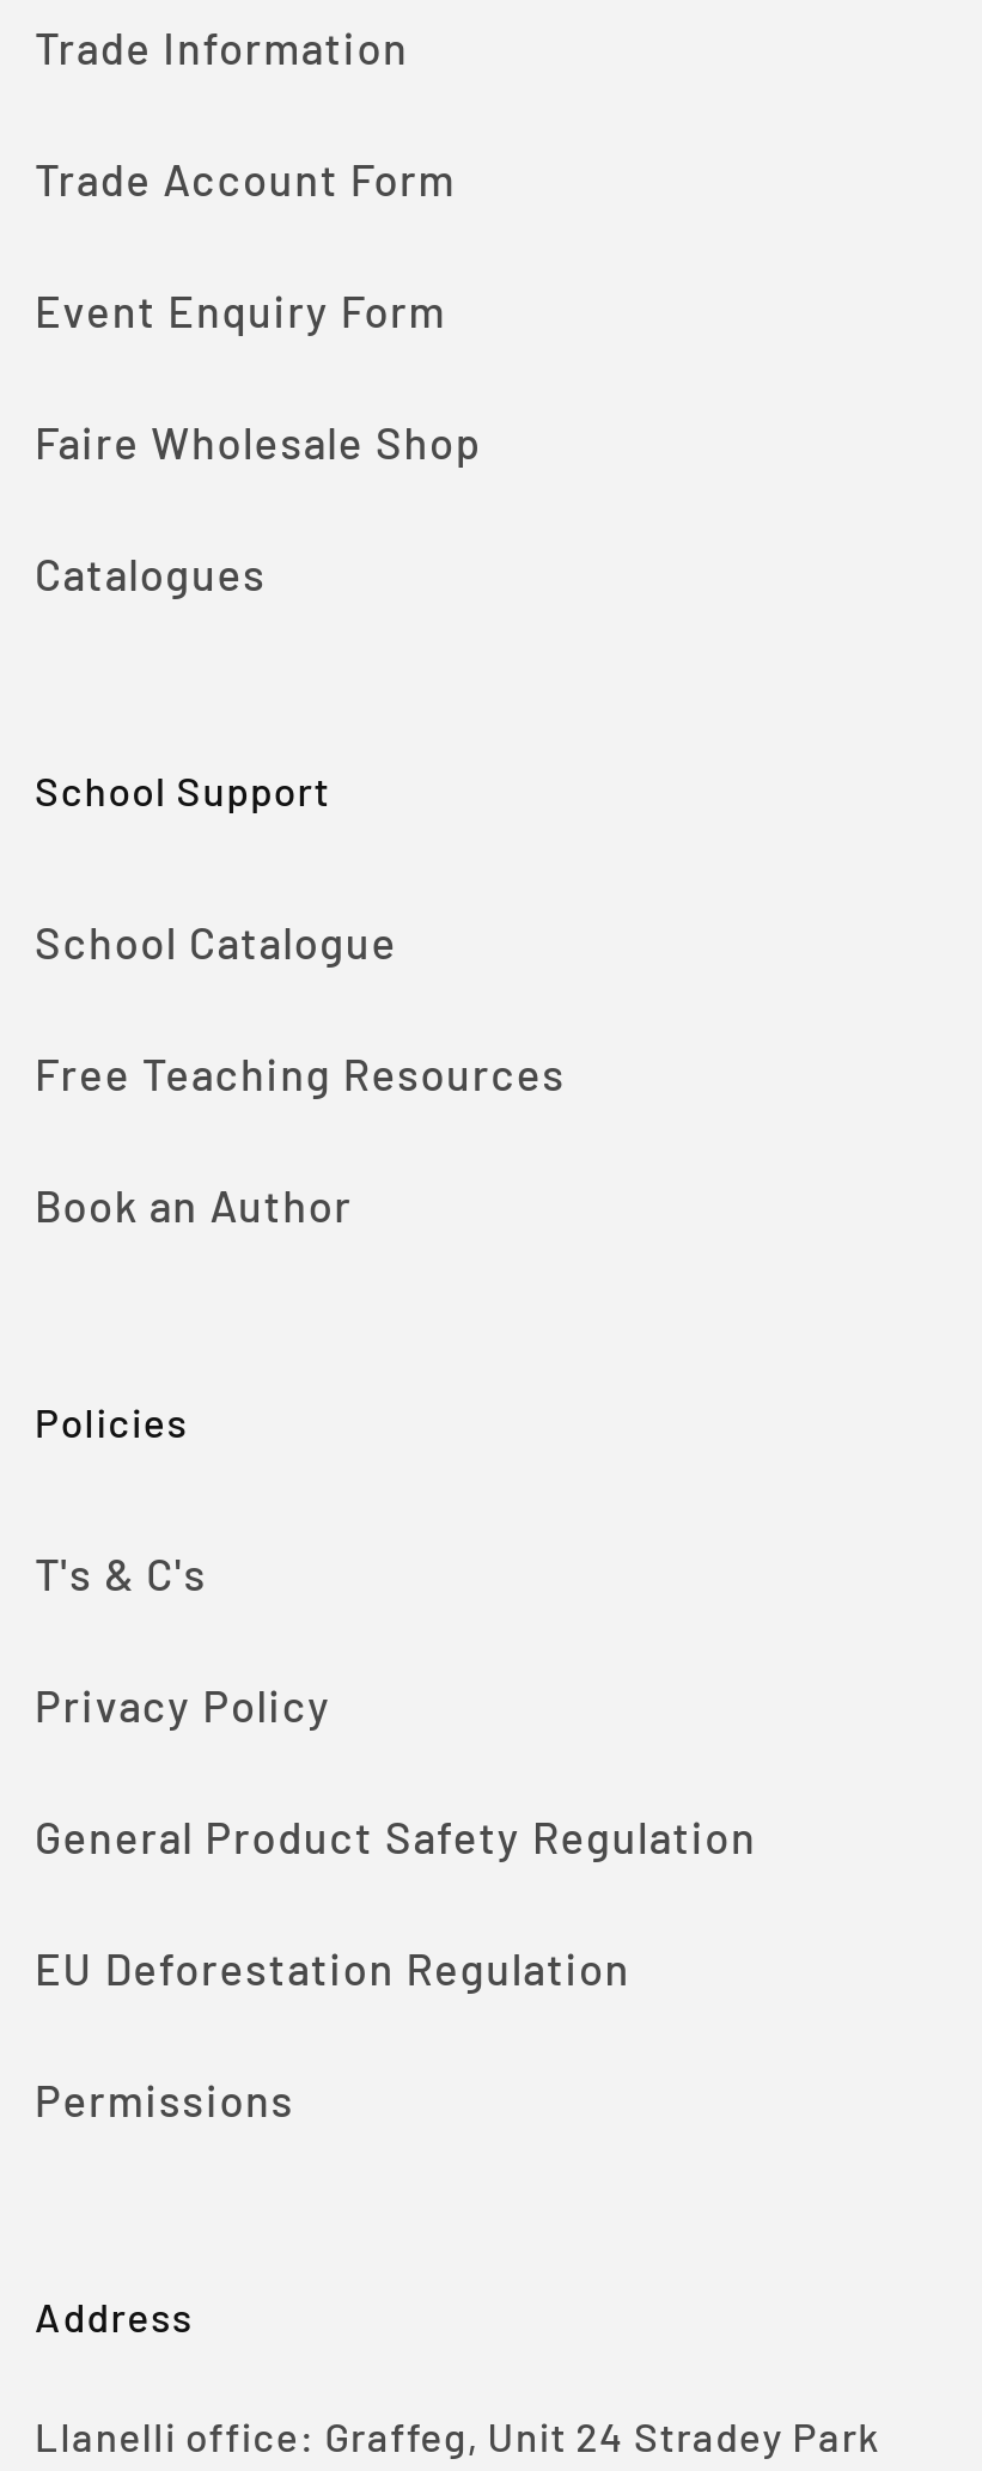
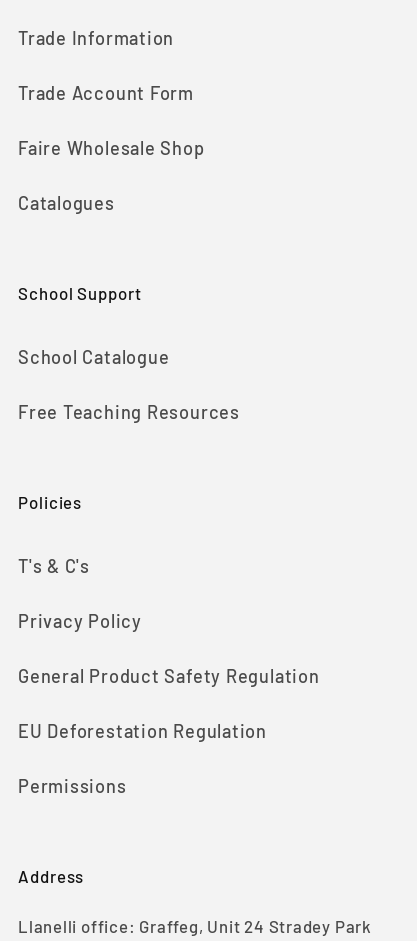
- Event Enquiry Form

- Book an Author
